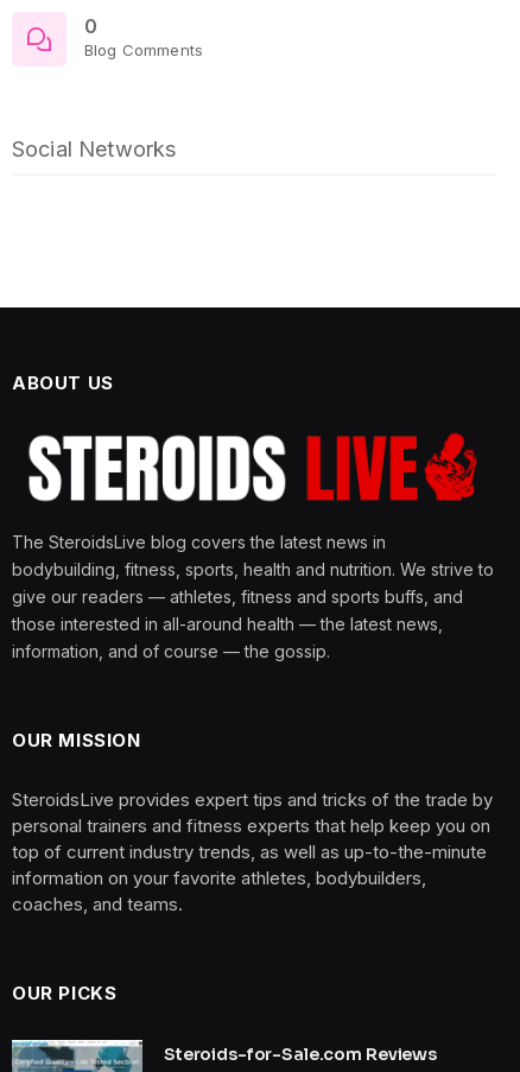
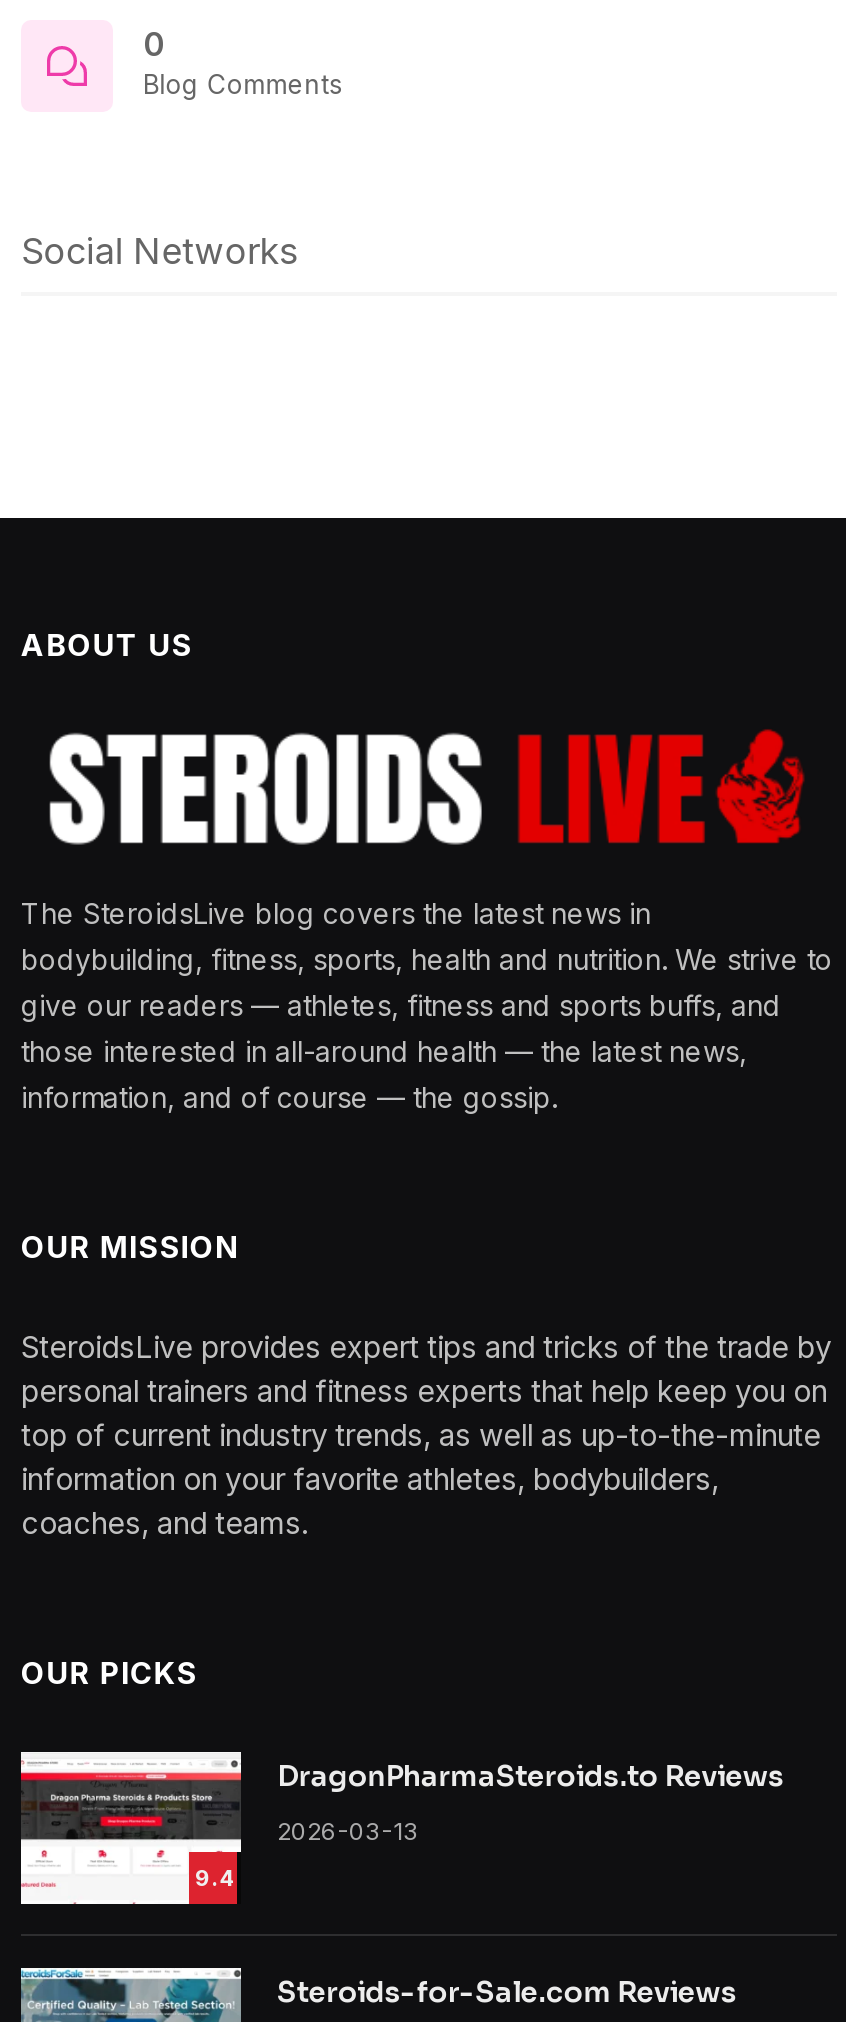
+ [image]
+ 9.4

+ DragonPharmaSteroids.to Reviews
+ 2026-03-13
